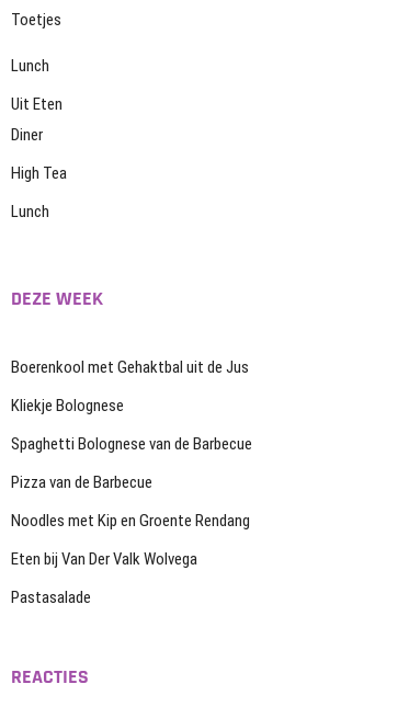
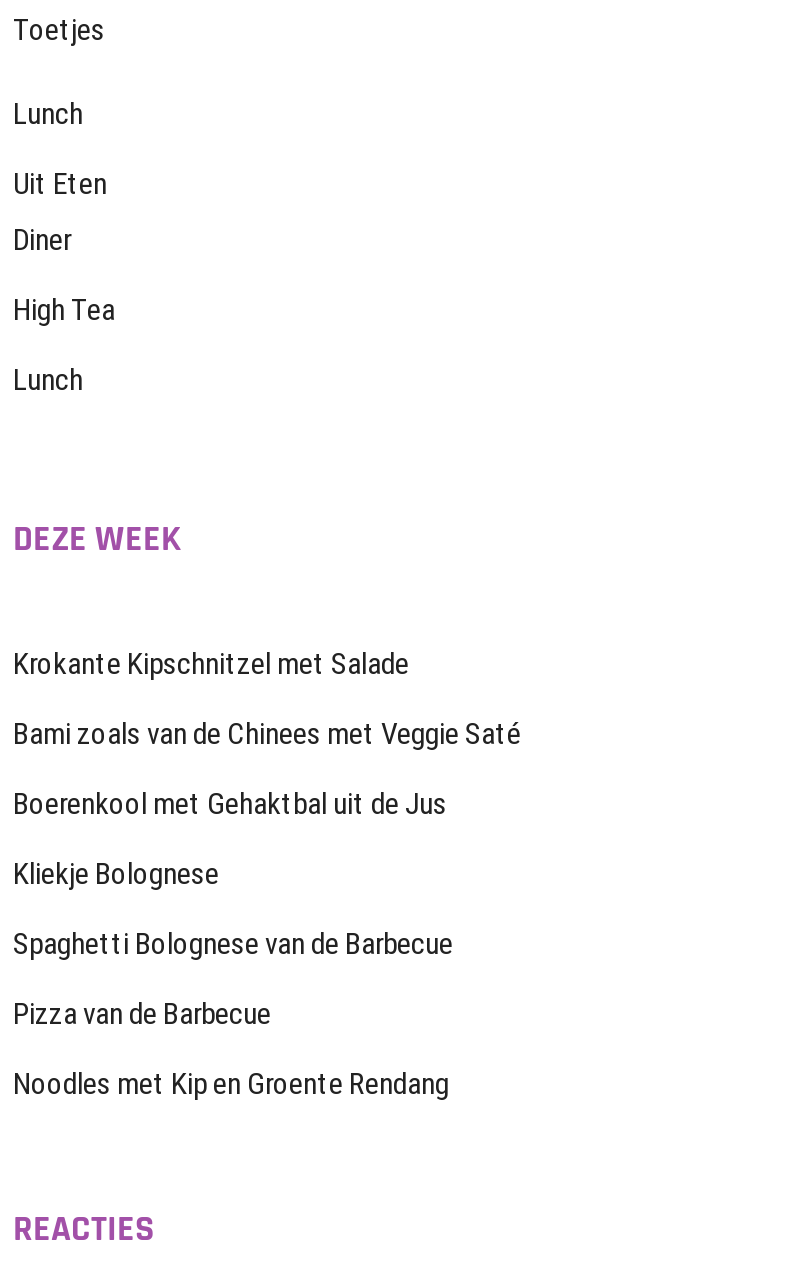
+ Krokante Kipschnitzel met Salade
+ Bami zoals van de Chinees met Veggie Saté

moved down: Boerenkool met Gehaktbal uit de Jus | Kliekje Bolognese | Spaghetti Bolognese van de Barbecue | Pizza van de Barbecue | Noodles met Kip en Groente Rendang

- Eten bij Van Der Valk Wolvega
- Pastasalade
